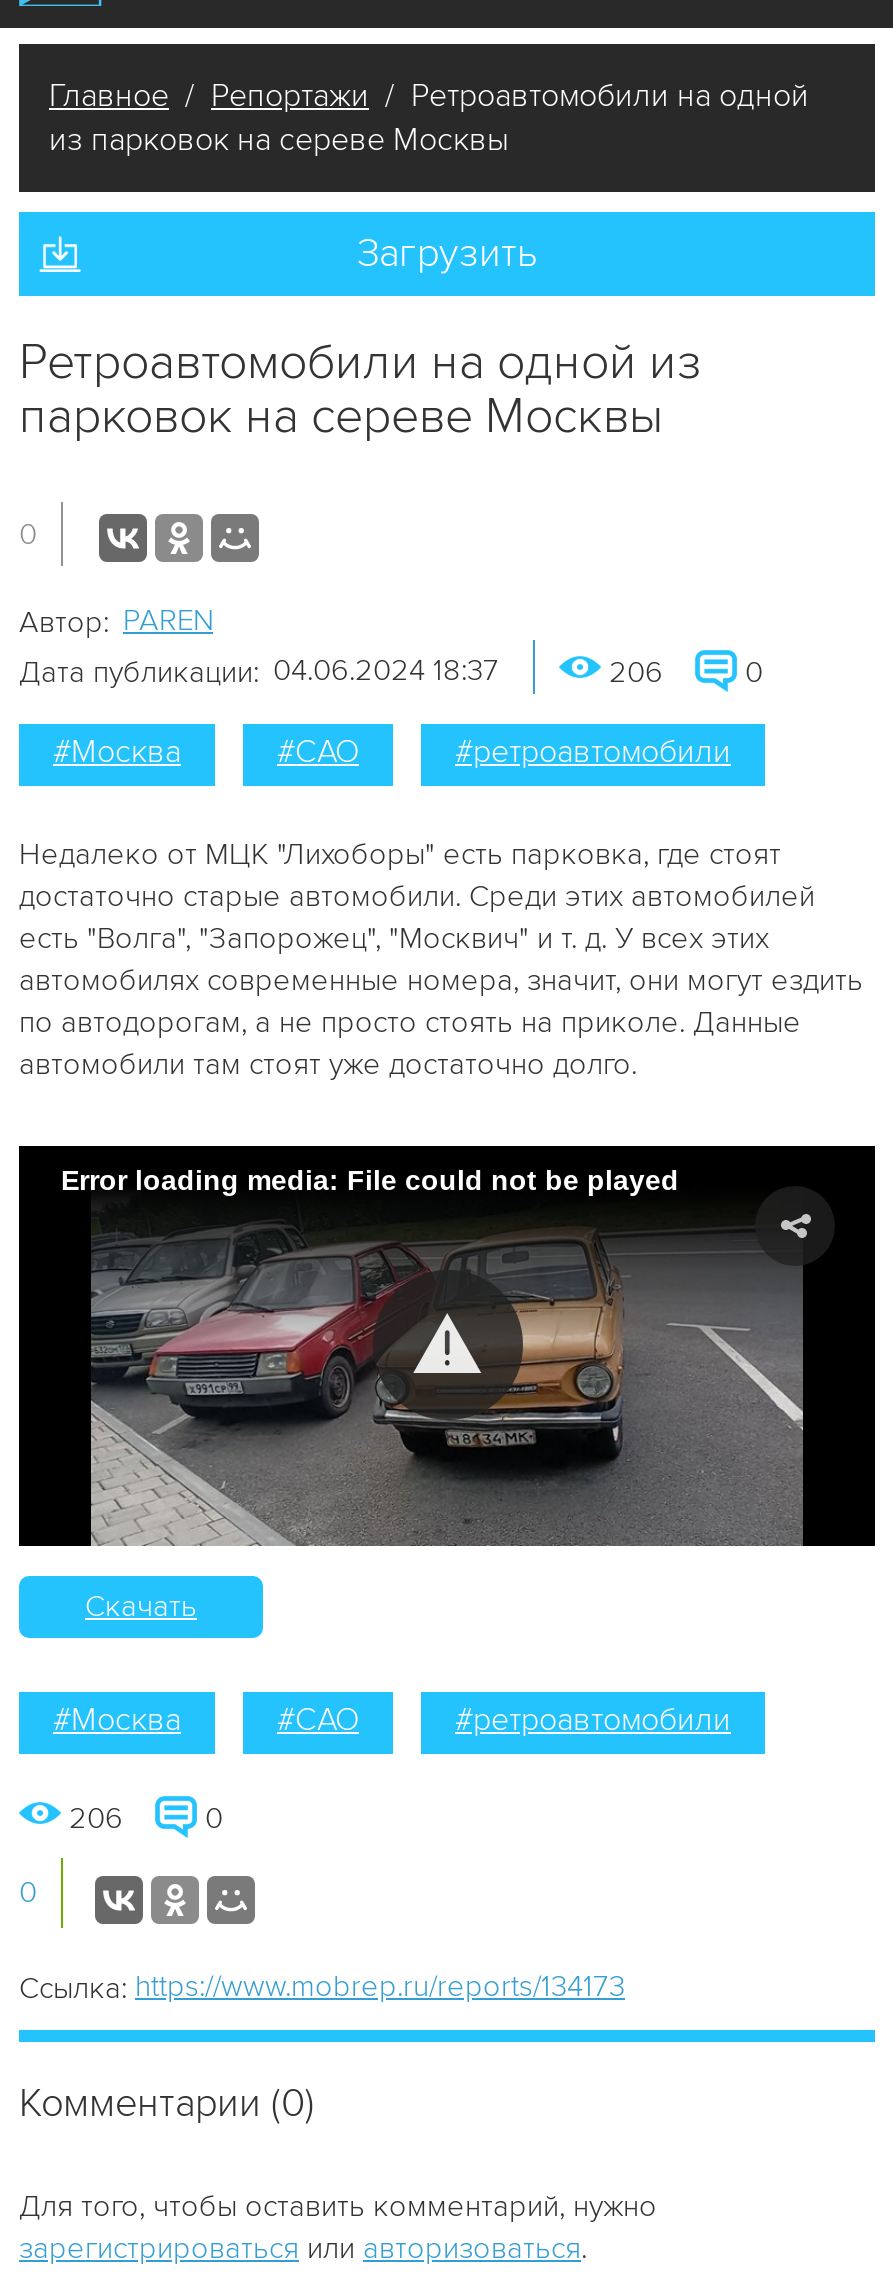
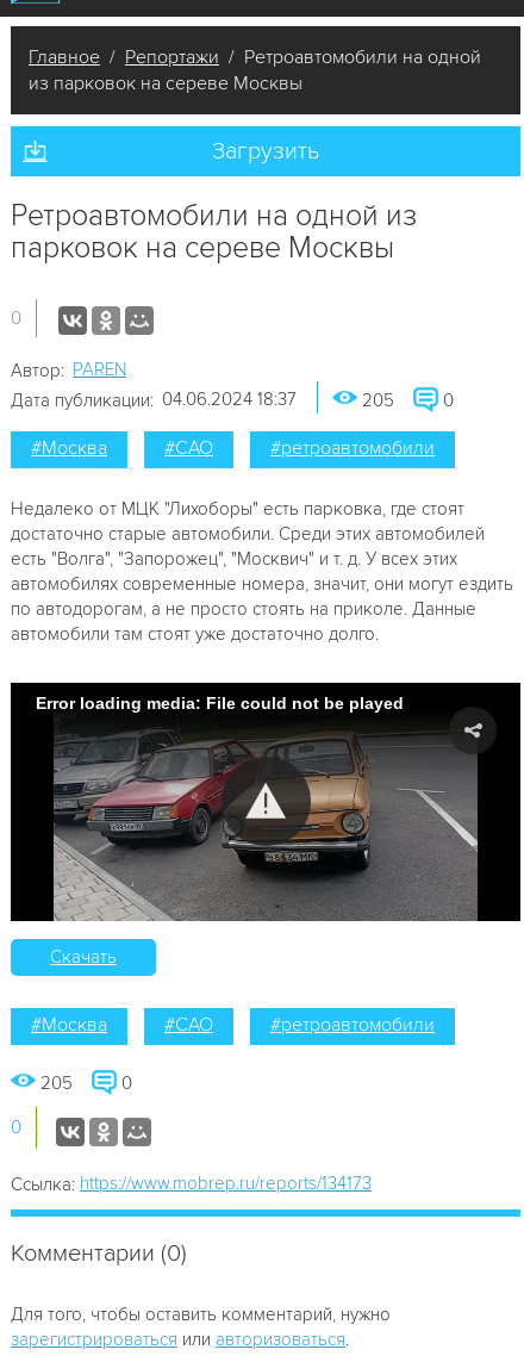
- 206
+ 205

- 206
+ 205
